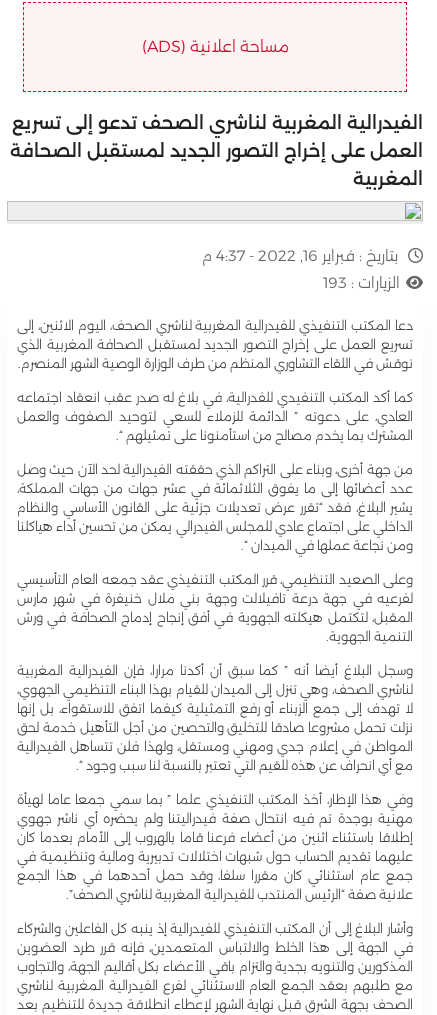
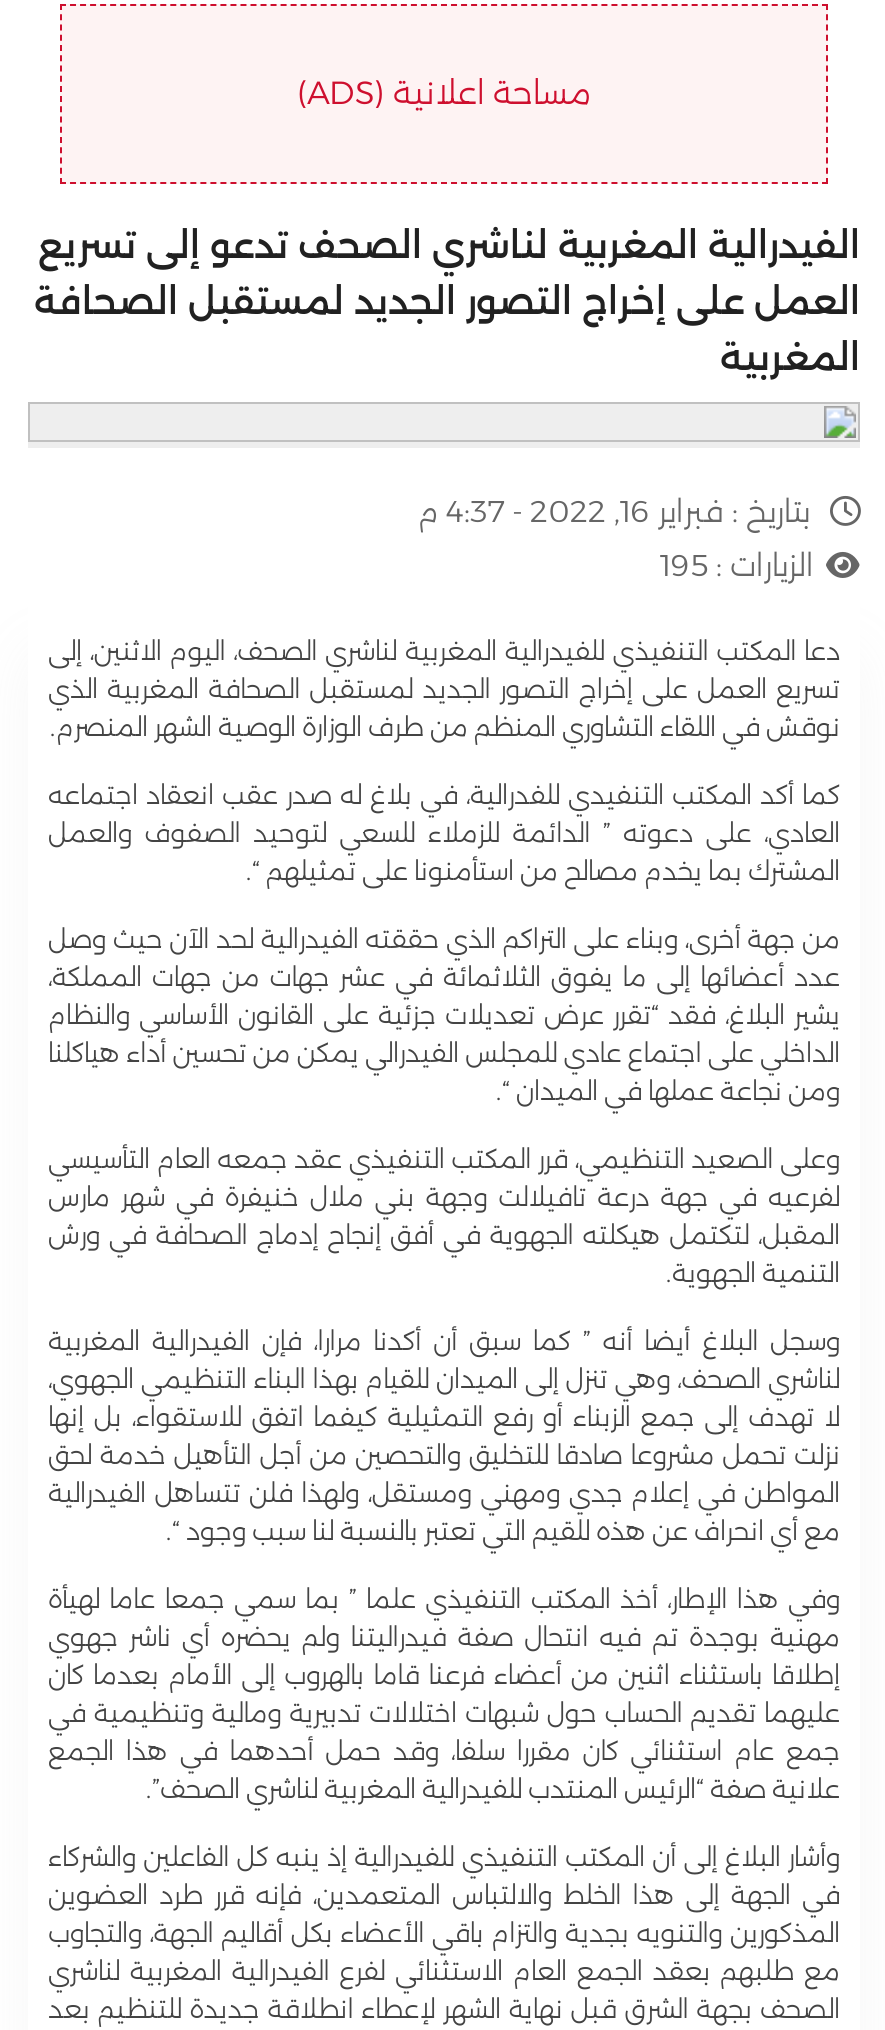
- الزيارات : 193
+ الزيارات : 195
